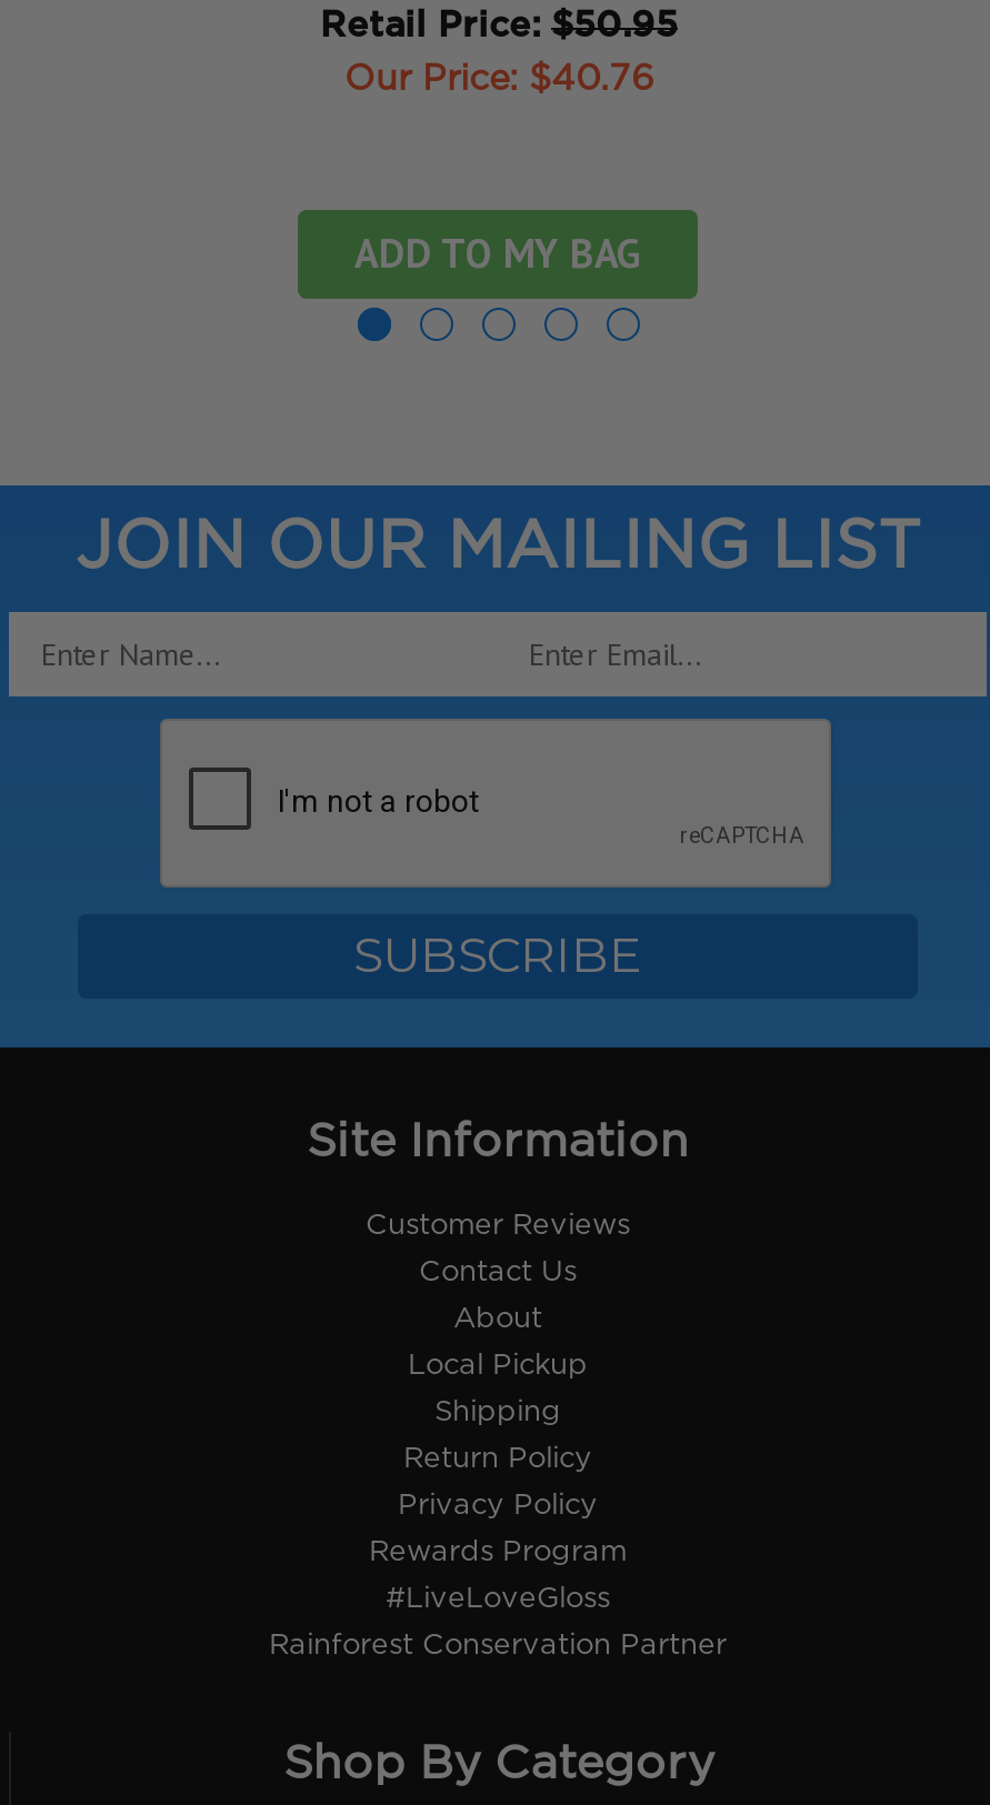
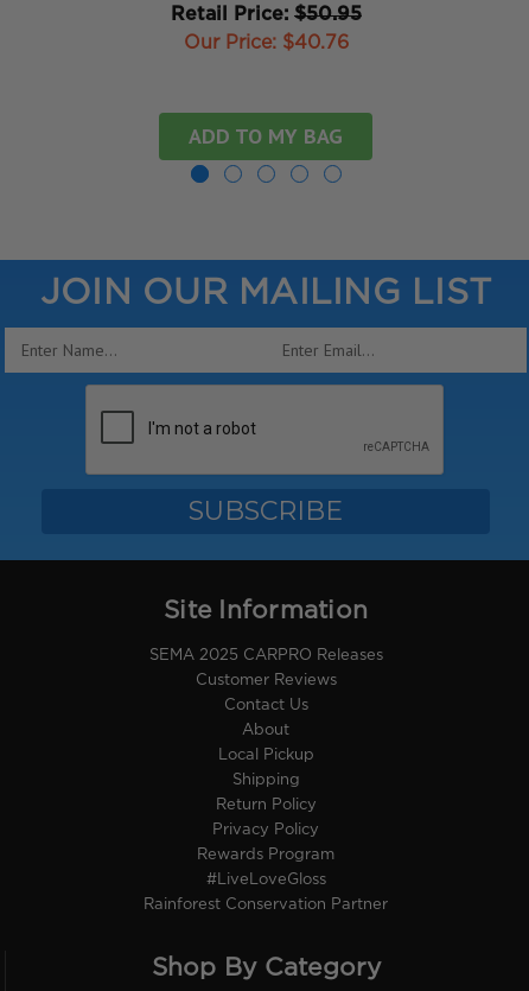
+ SEMA 2025 CARPRO Releases
